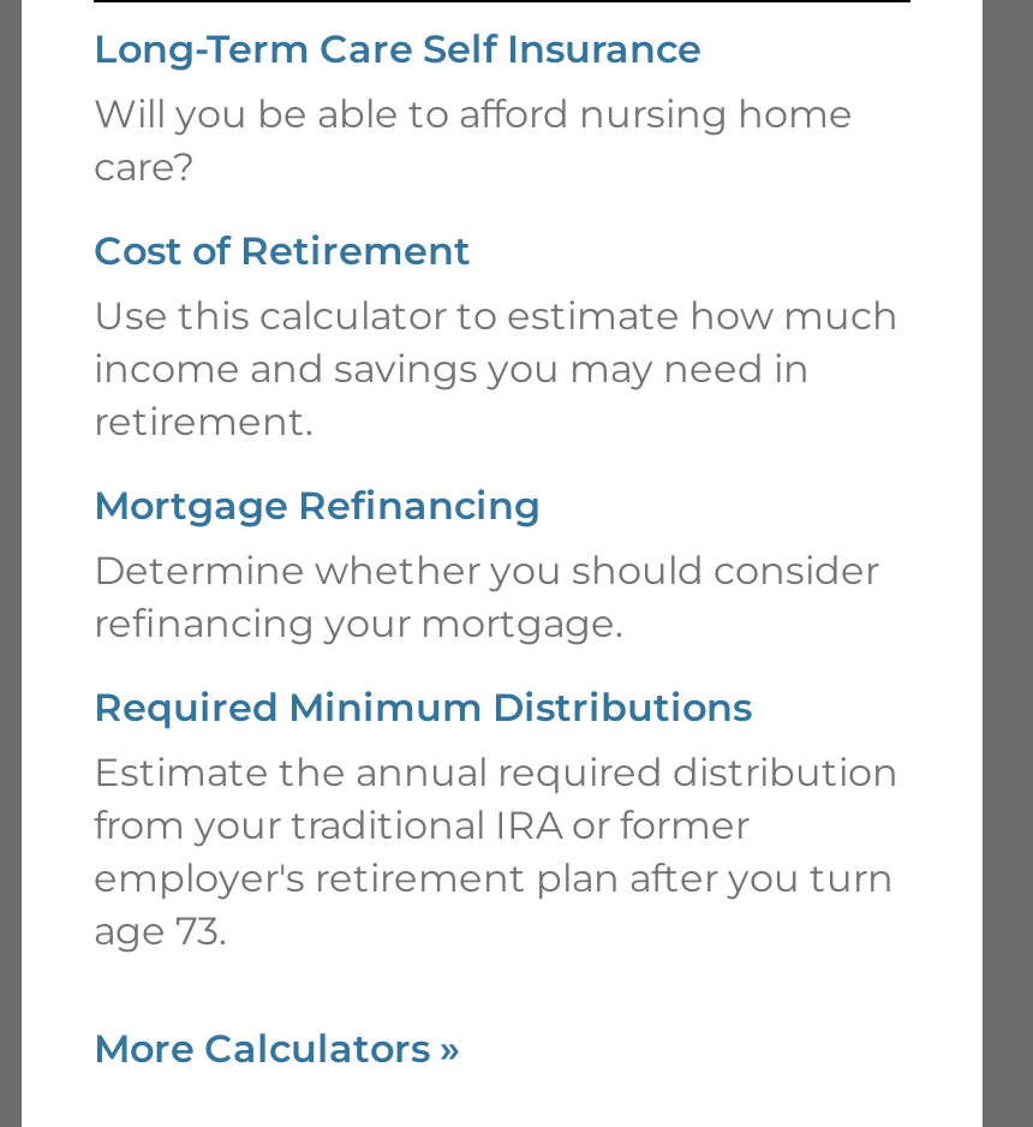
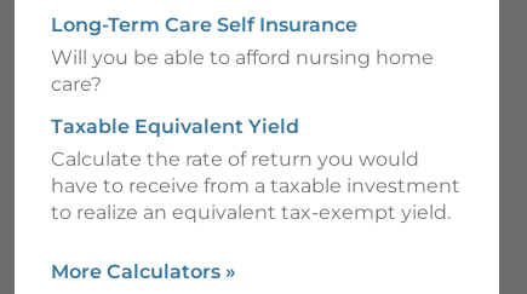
- Cost of Retirement
- Use this calculator to estimate how much
- income and savings you may need in
- retirement.
- Mortgage Refinancing
- Determine whether you should consider
- refinancing your mortgage.
- Required Minimum Distributions
- Estimate the annual required distribution
- from your traditional IRA or former
- employer's retirement plan after you turn
- age 73.
+ Taxable Equivalent Yield
+ Calculate the rate of return you would
+ have to receive from a taxable investment
+ to realize an equivalent tax-exempt yield.
